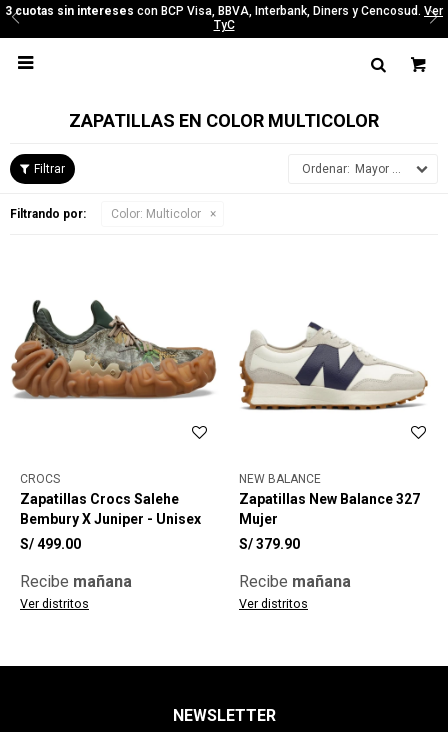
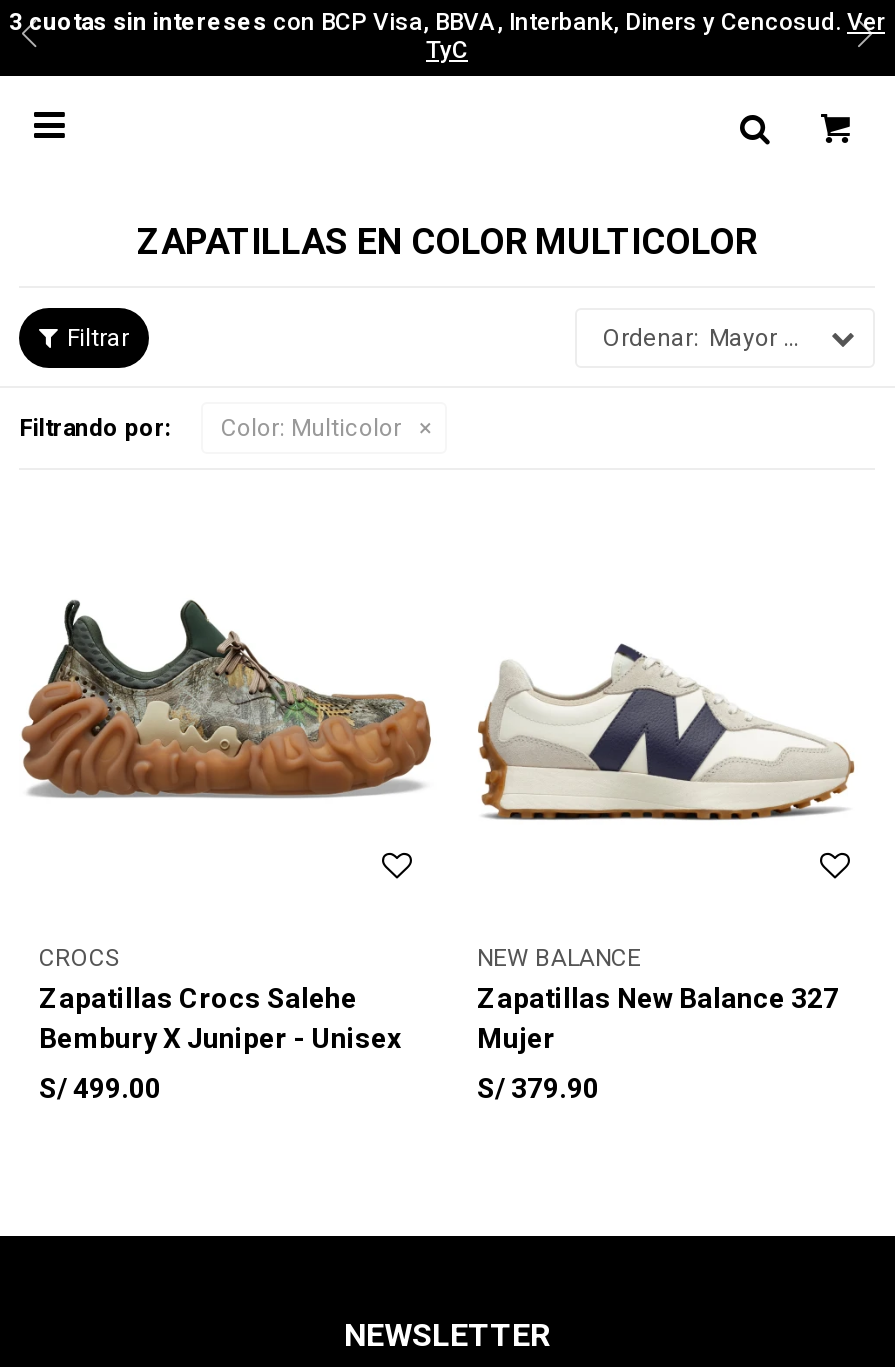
- Recibe mañana
- Ver distritos

- Recibe mañana
- Ver distritos
